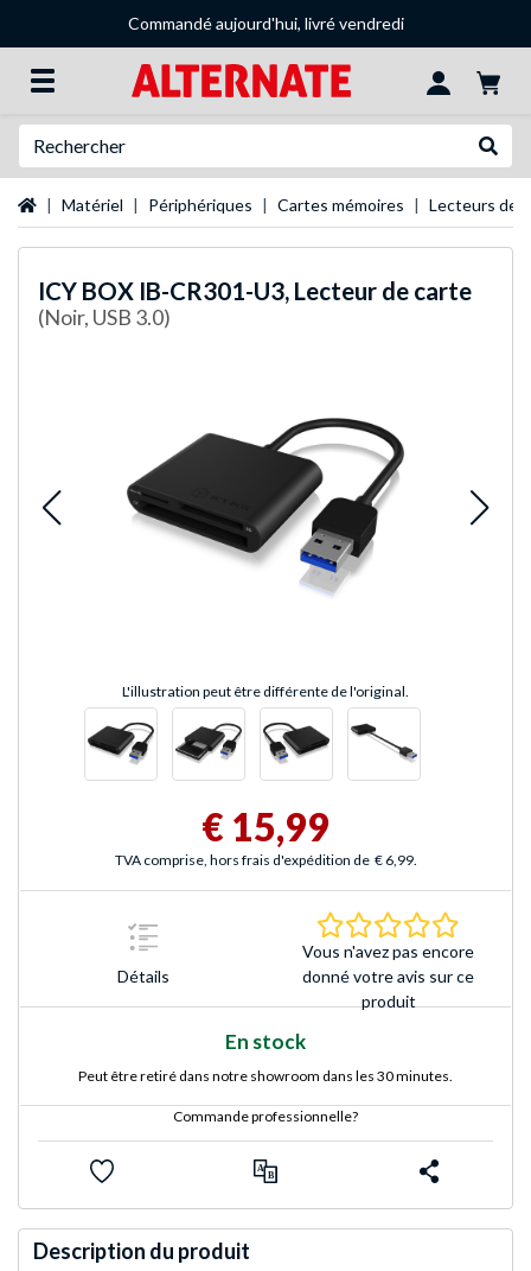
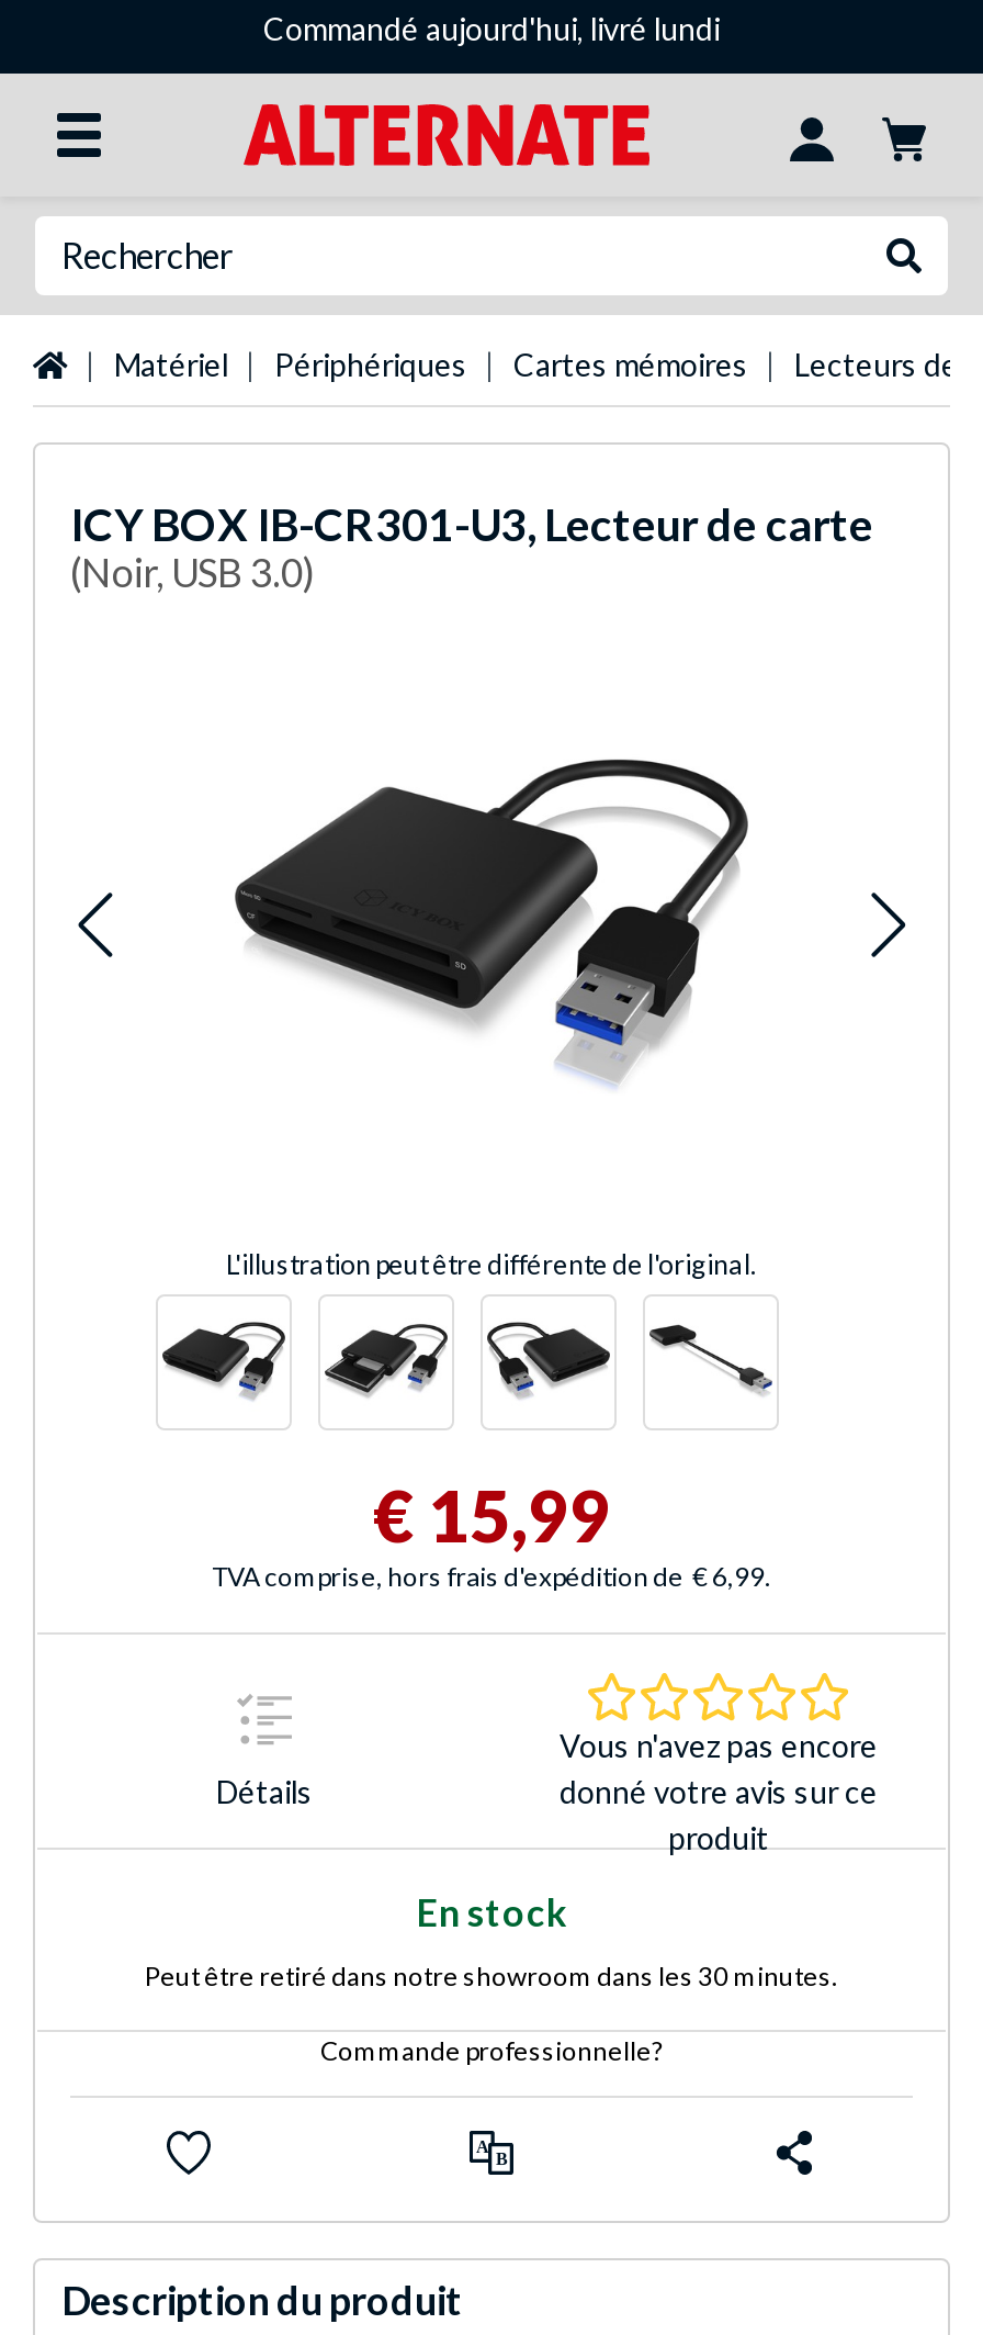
- Commandé aujourd'hui, livré vendredi
+ Commandé aujourd'hui, livré lundi
